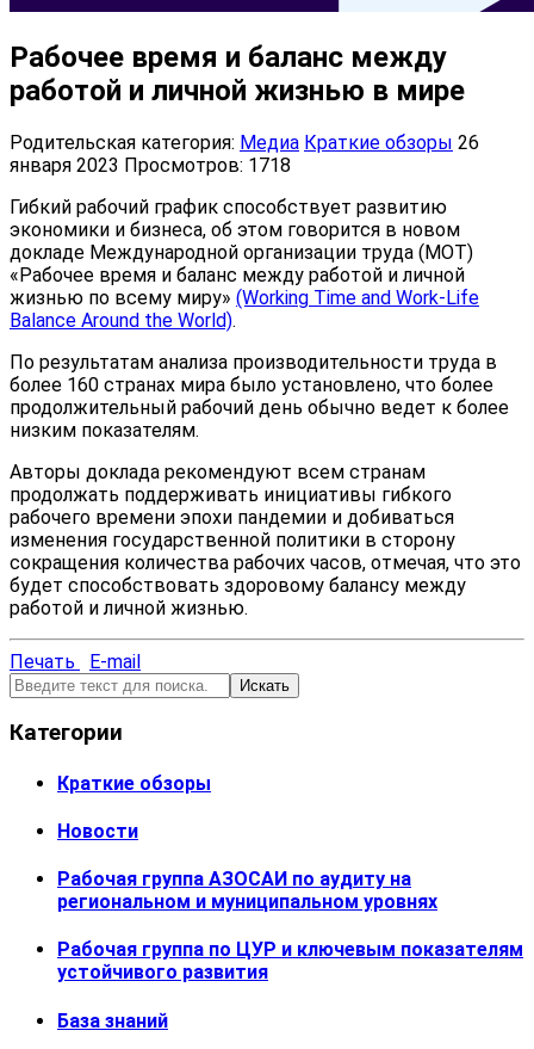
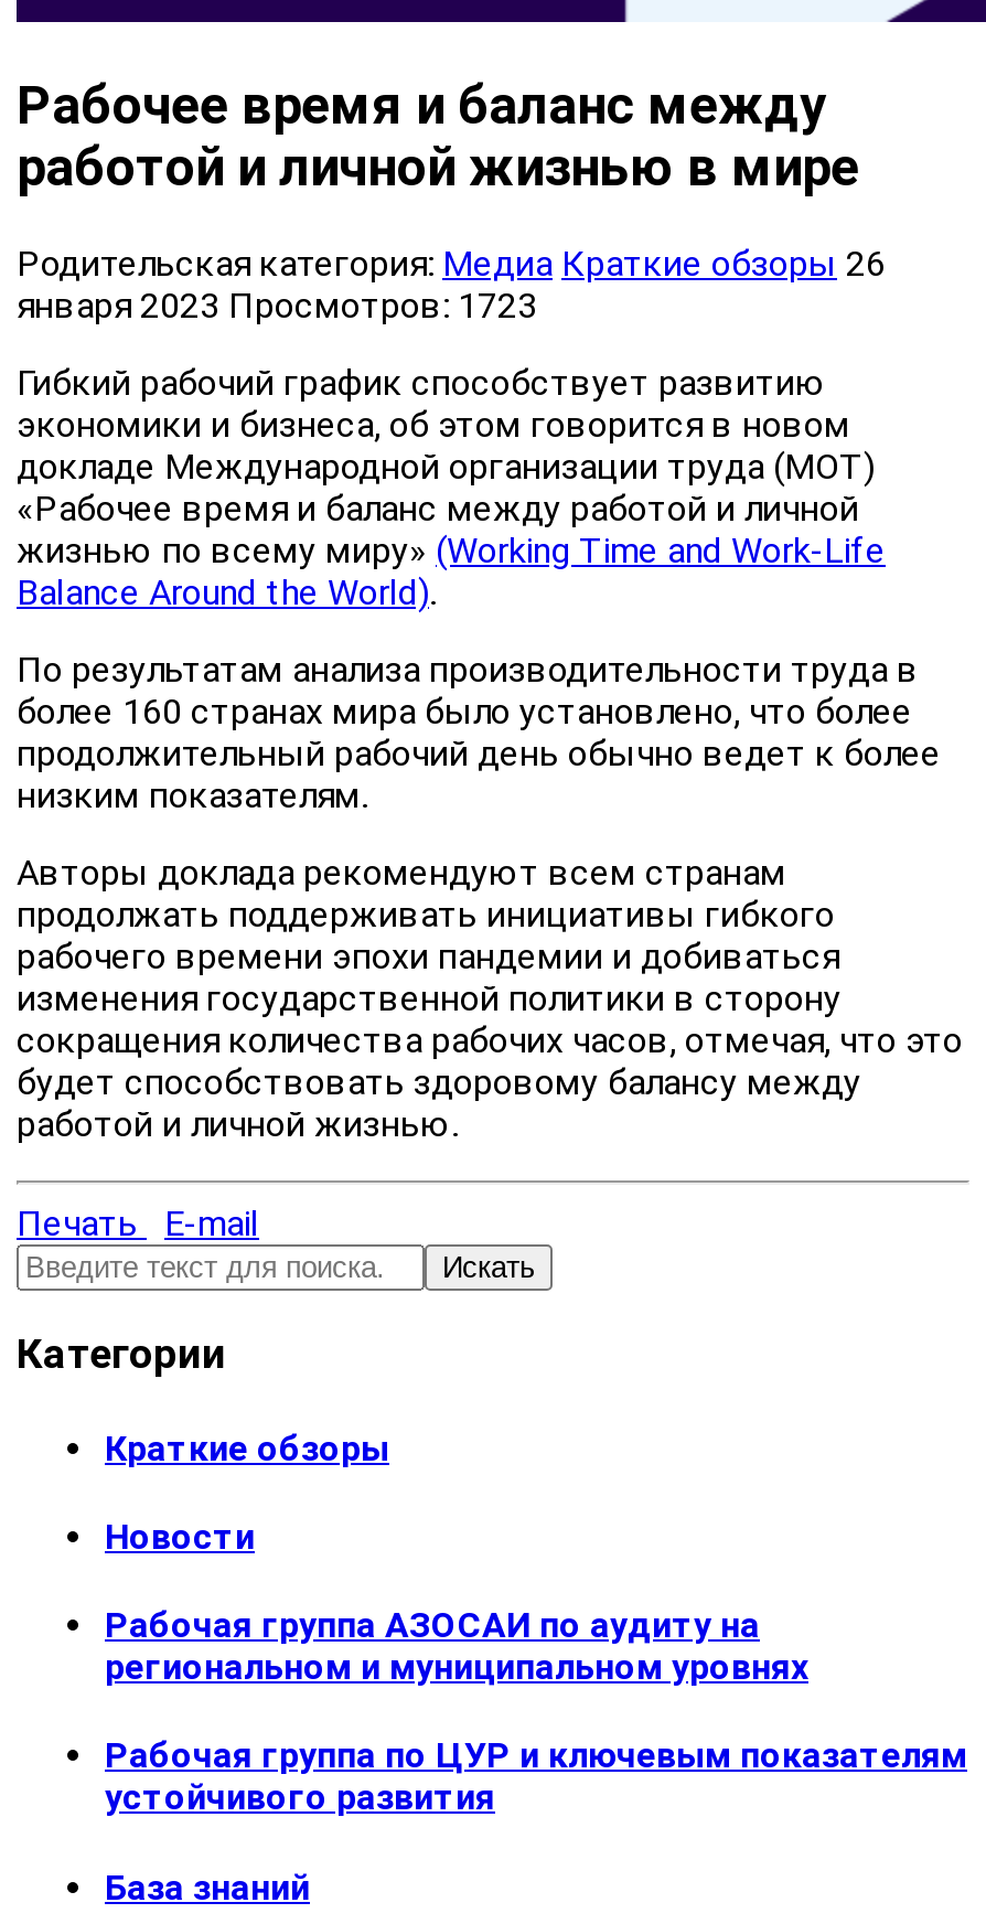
- января 2023 Просмотров: 1718
+ января 2023 Просмотров: 1723
